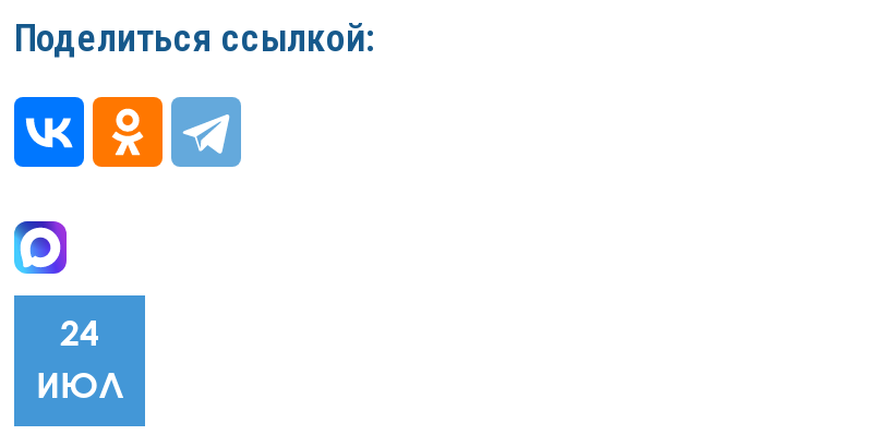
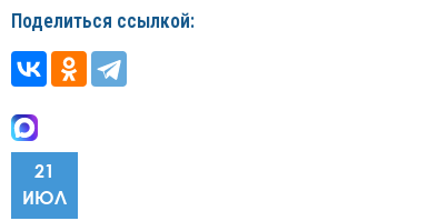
- 24
+ 21
